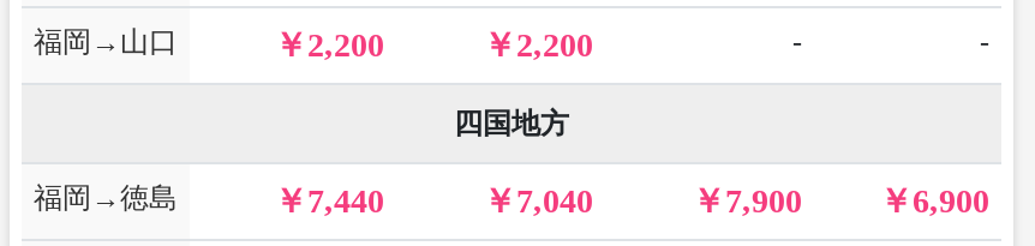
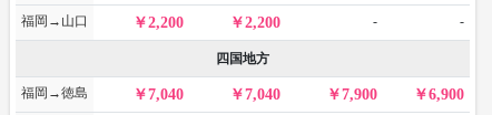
- 7,440
+ 7,040
